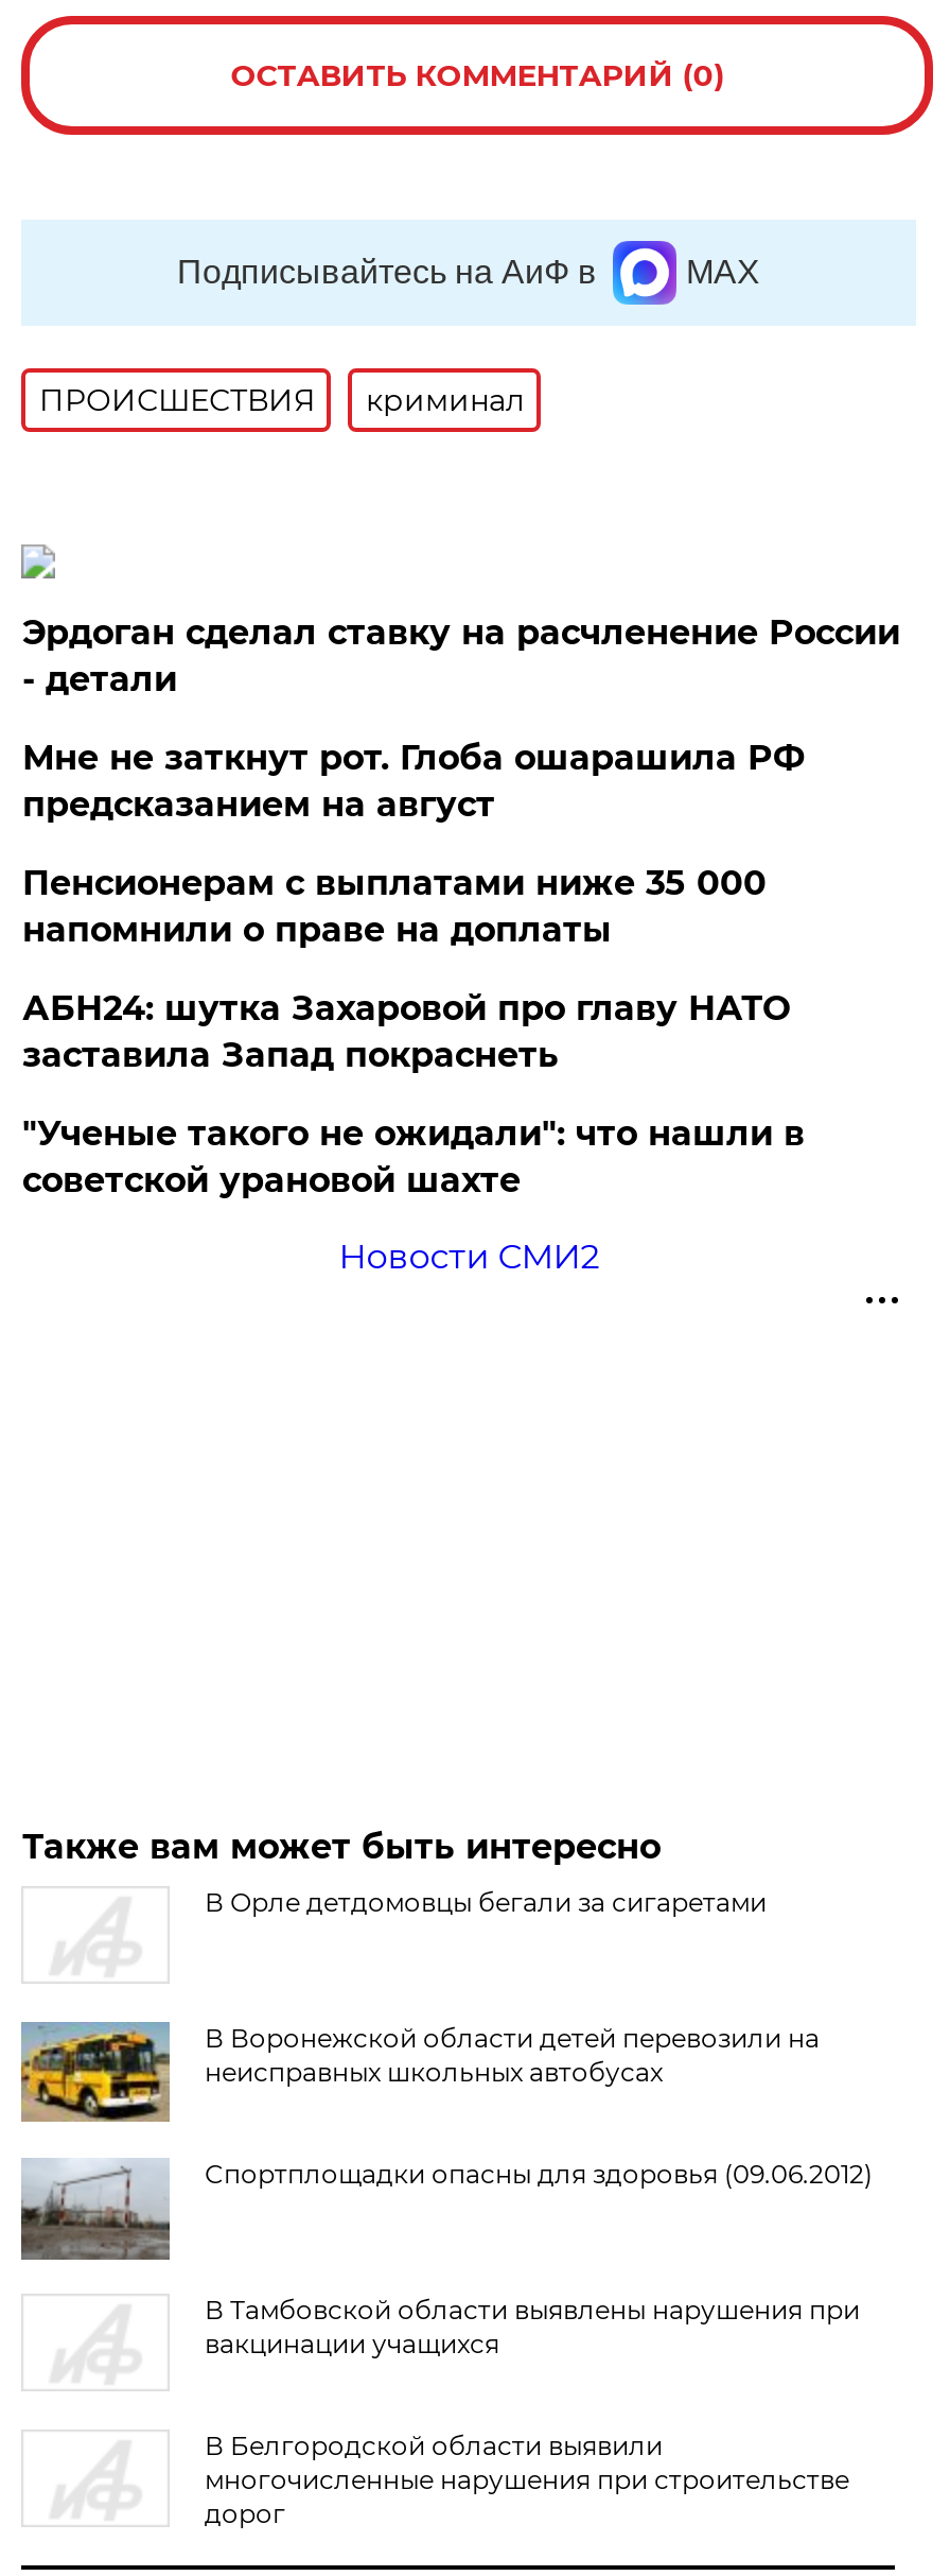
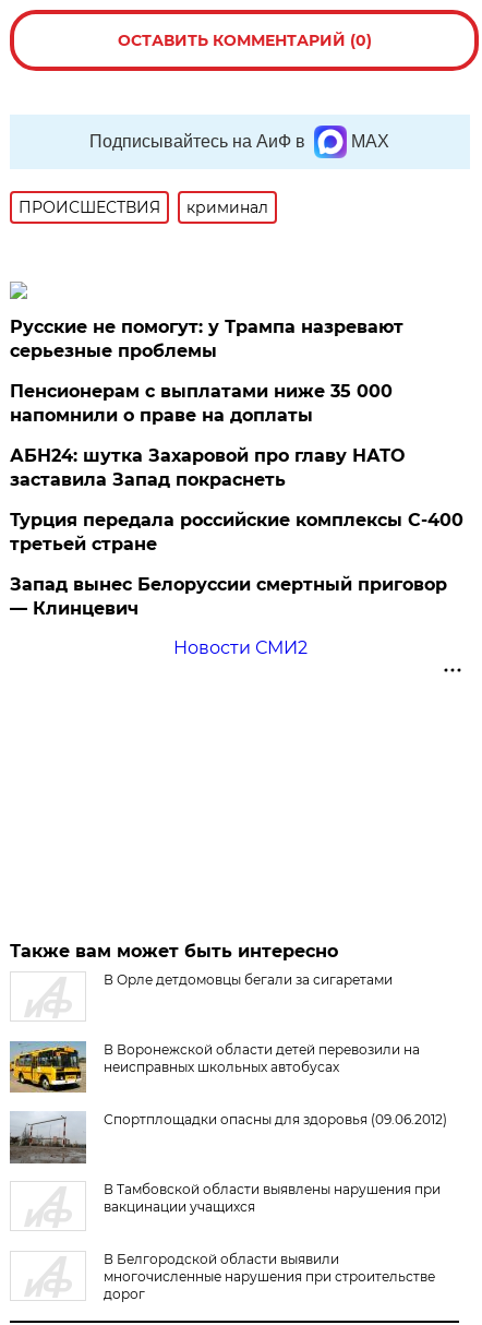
- Эрдоган сделал ставку на расчленение России
- - детали
- Мне не заткнут рот. Глоба ошарашила РФ
- предсказанием на август
+ Русские не помогут: у Трампа назревают
+ серьезные проблемы

moved up: Пенсионерам с выплатами ниже 35 000 | напомнили о праве на доплаты | АБН24: шутка Захаровой про главу НАТО | заставила Запад покраснеть

- "Ученые такого не ожидали": что нашли в
- советской урановой шахте
+ Турция передала российские комплексы С-400
+ третьей стране
+ Запад вынес Белоруссии смертный приговор
+ — Клинцевич
